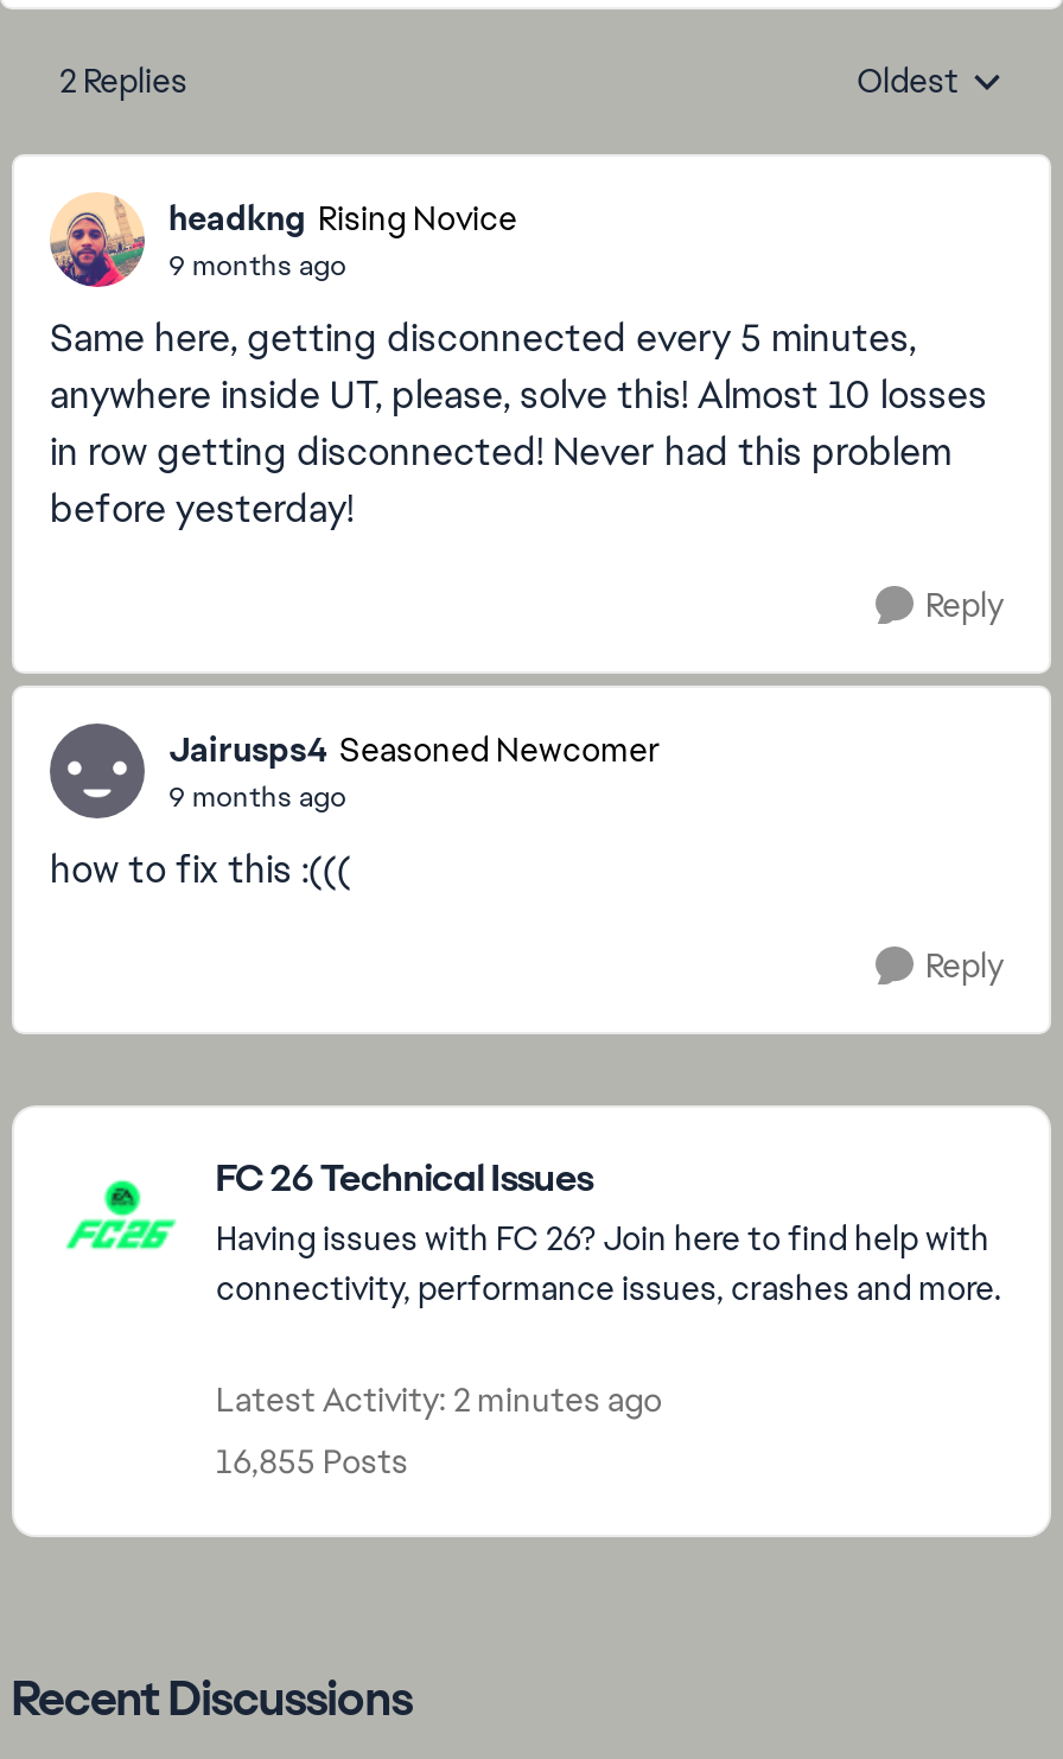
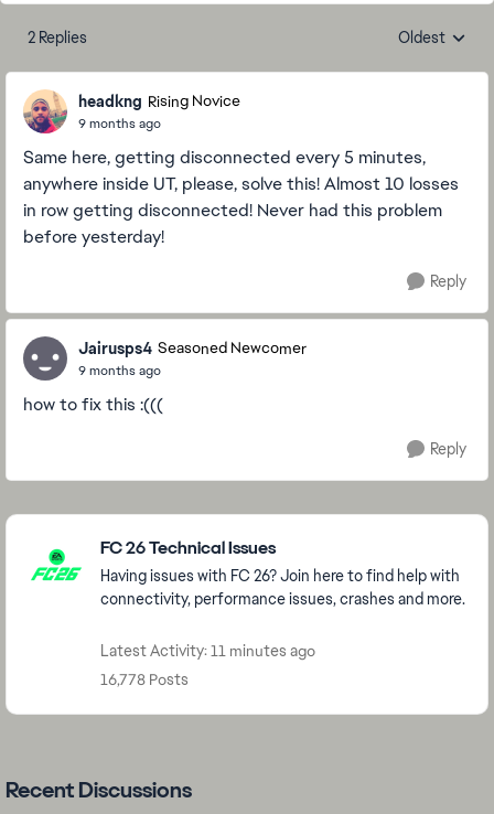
- Latest Activity: 2 minutes ago
+ Latest Activity: 11 minutes ago

- 16,855 Posts
+ 16,778 Posts
